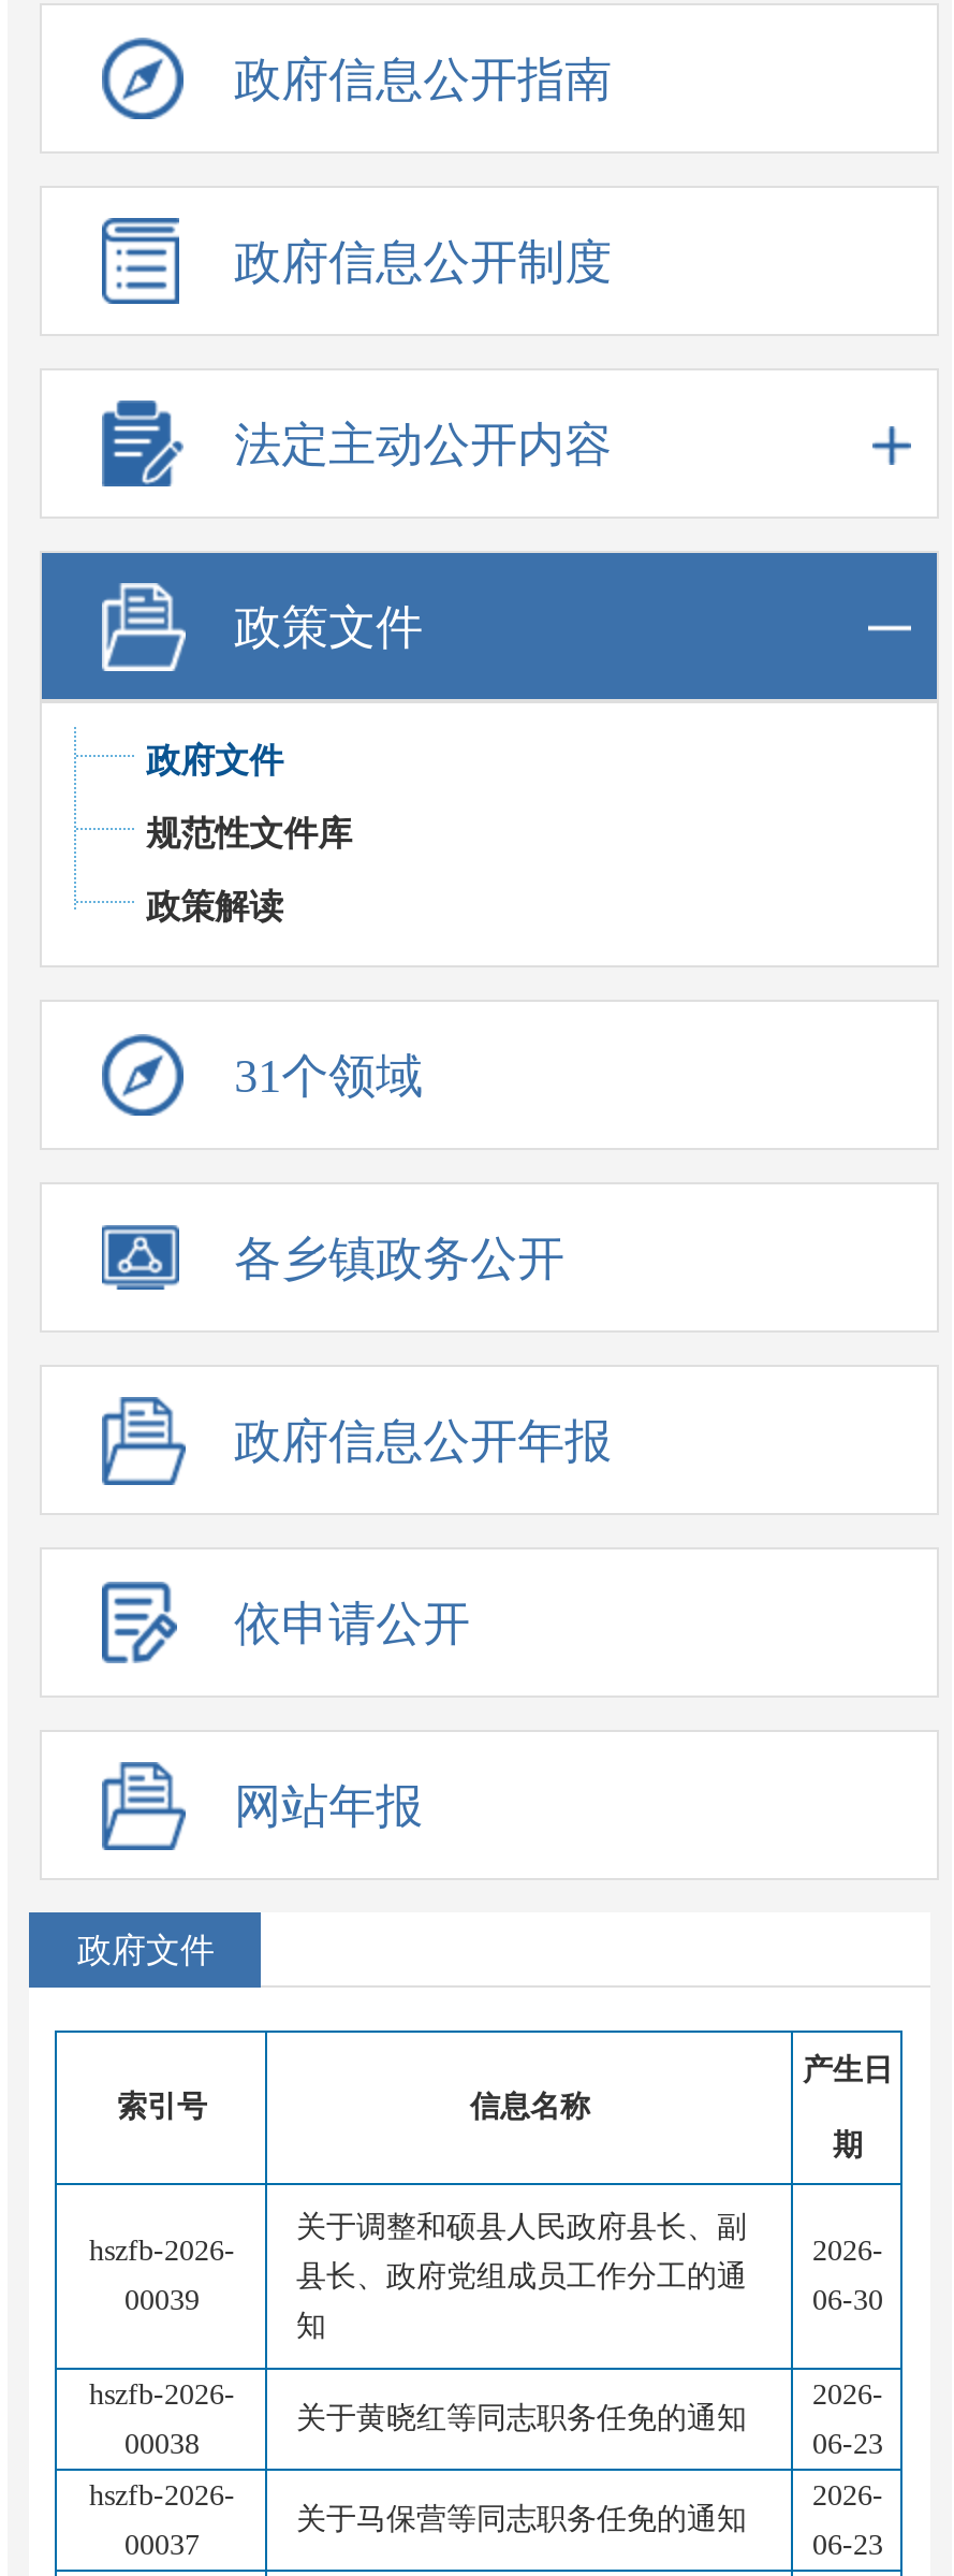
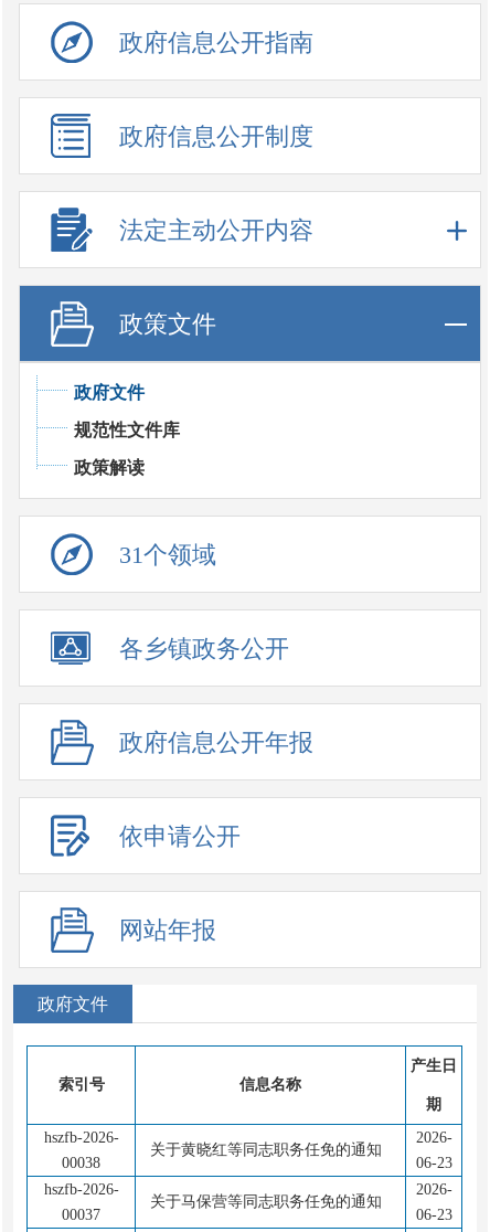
- 关于调整和硕县人民政府县长、副
- 县长、政府党组成员工作分工的通
- 知

- hszfb-2026-
- 00039

- 2026-
- 06-30
